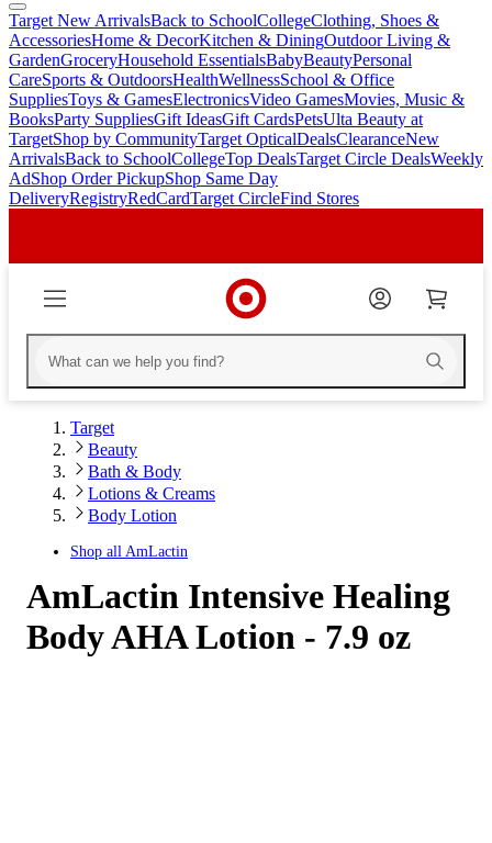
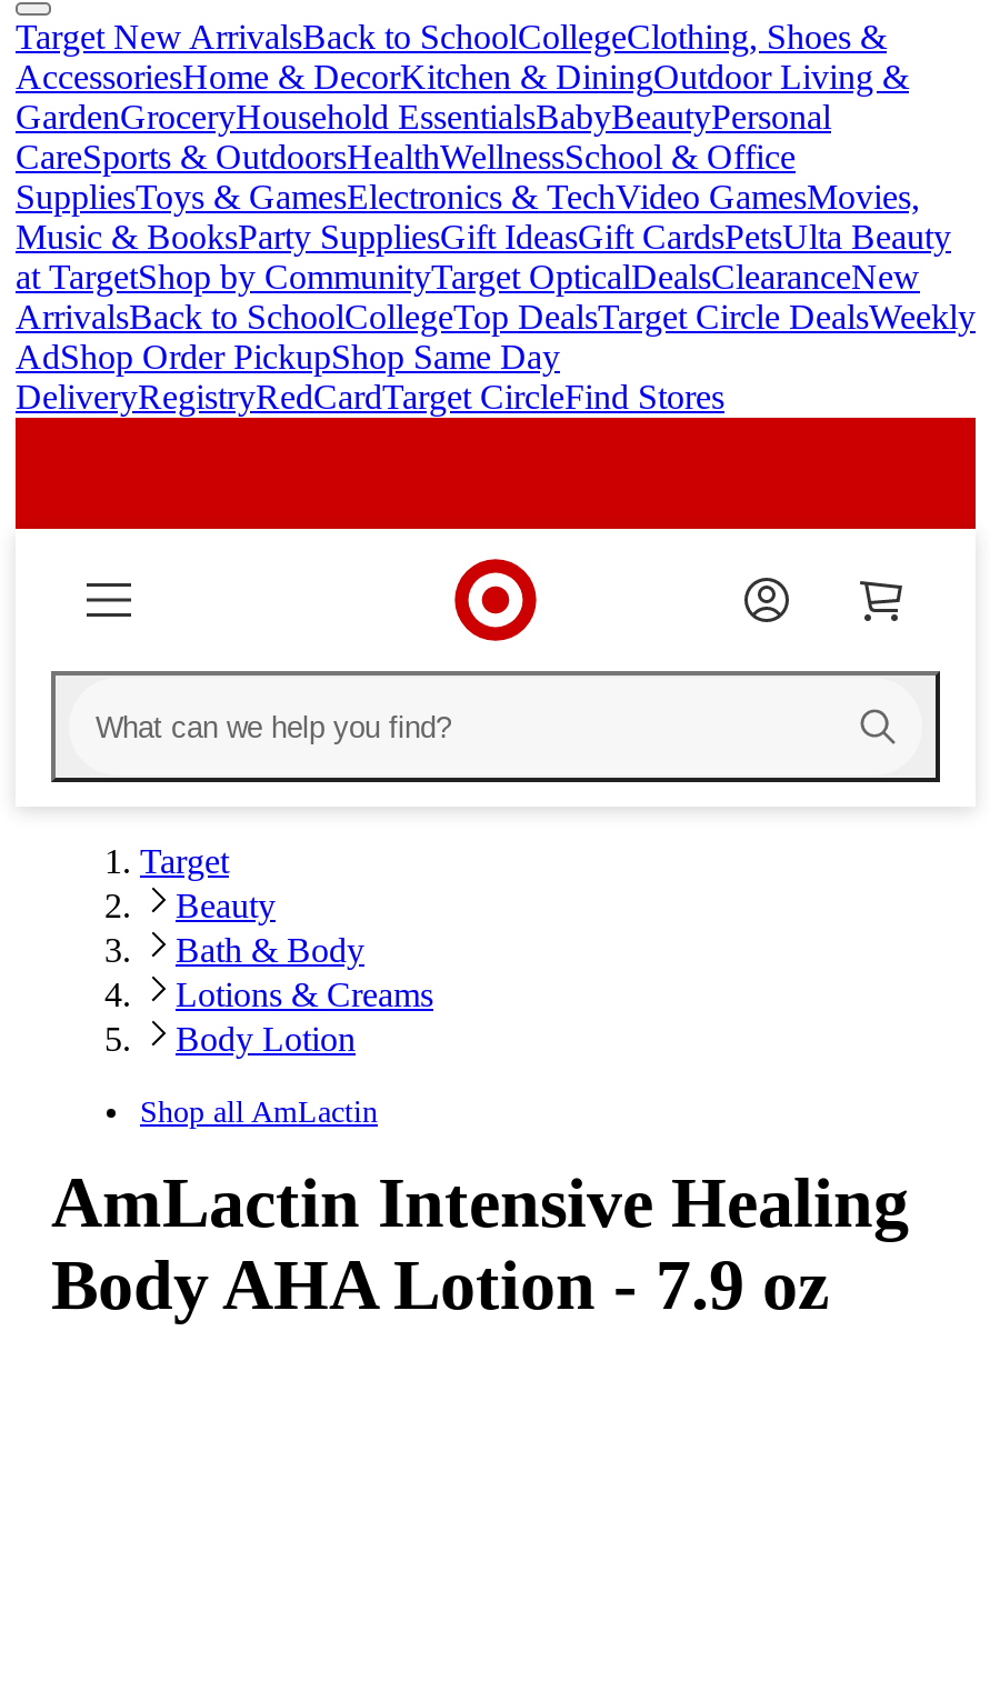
- SuppliesToys & GamesElectronicsVideo GamesMovies, Music &
- BooksParty SuppliesGift IdeasGift CardsPetsUlta Beauty at
- TargetShop by CommunityTarget OpticalDealsClearanceNew
+ SuppliesToys & GamesElectronics & TechVideo GamesMovies,
+ Music & BooksParty SuppliesGift IdeasGift CardsPetsUlta Beauty
+ at TargetShop by CommunityTarget OpticalDealsClearanceNew
